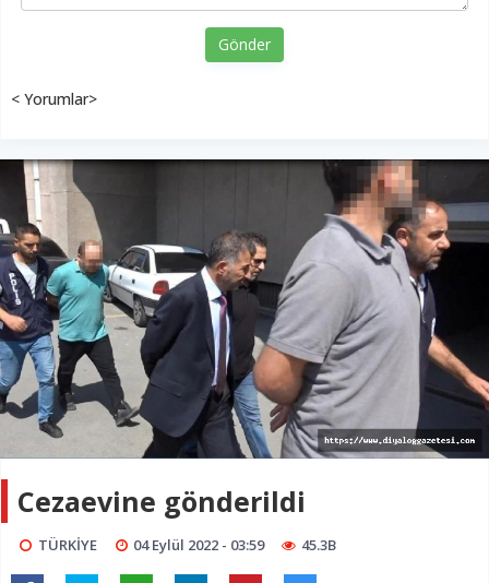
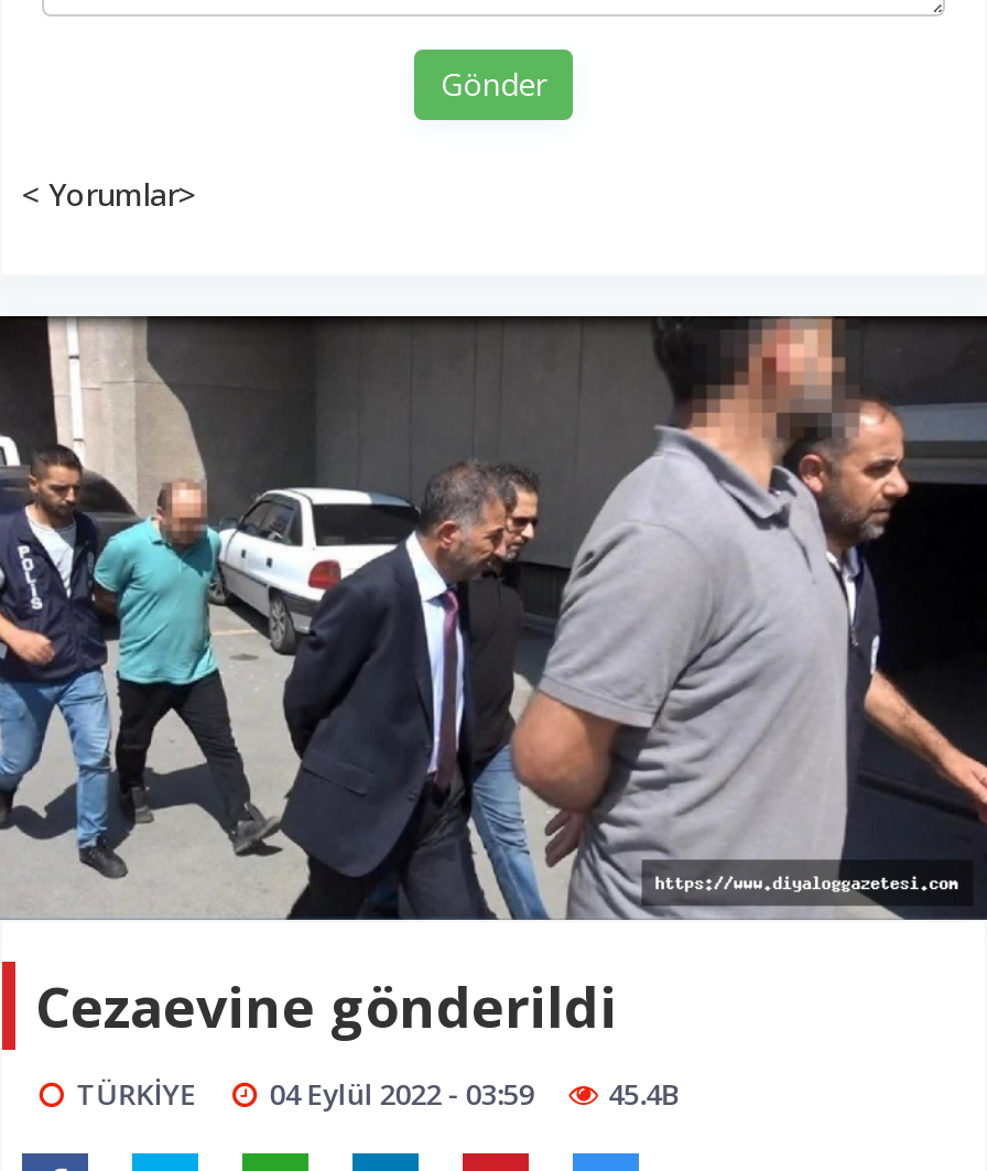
- TÜRKİYE 04 Eylül 2022 - 03:59 45.3B
+ TÜRKİYE 04 Eylül 2022 - 03:59 45.4B
